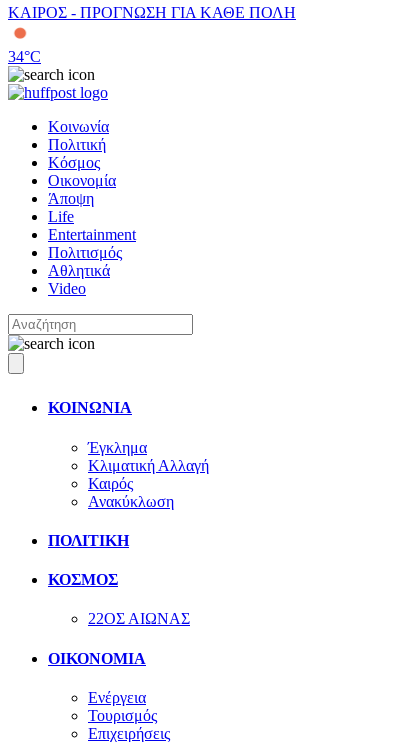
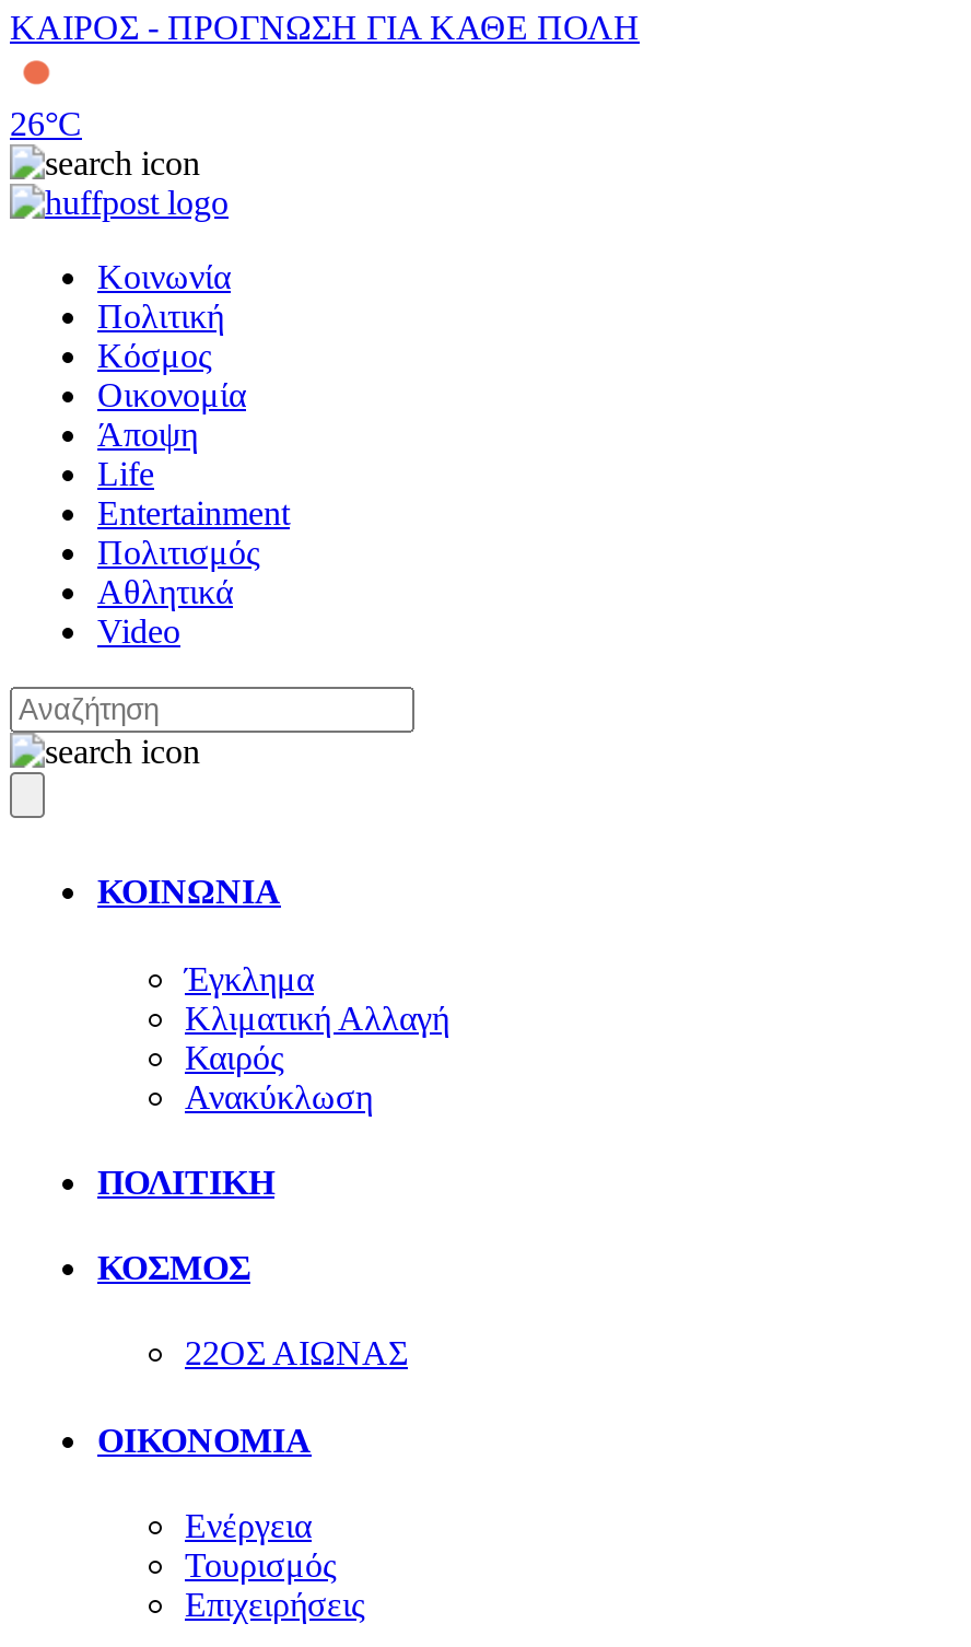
- 34°C
+ 26°C
